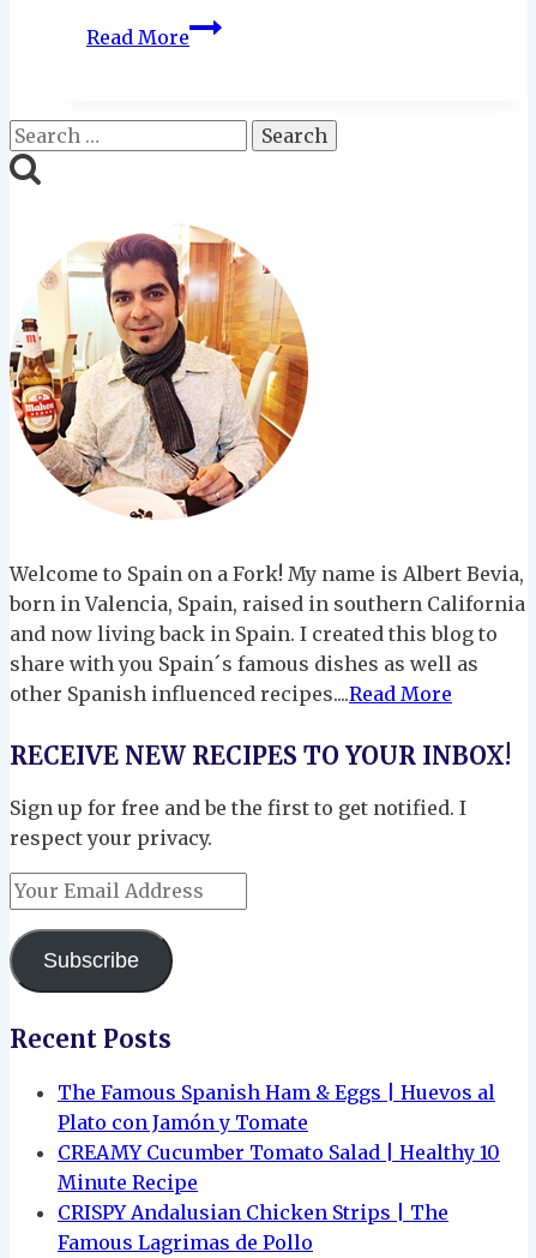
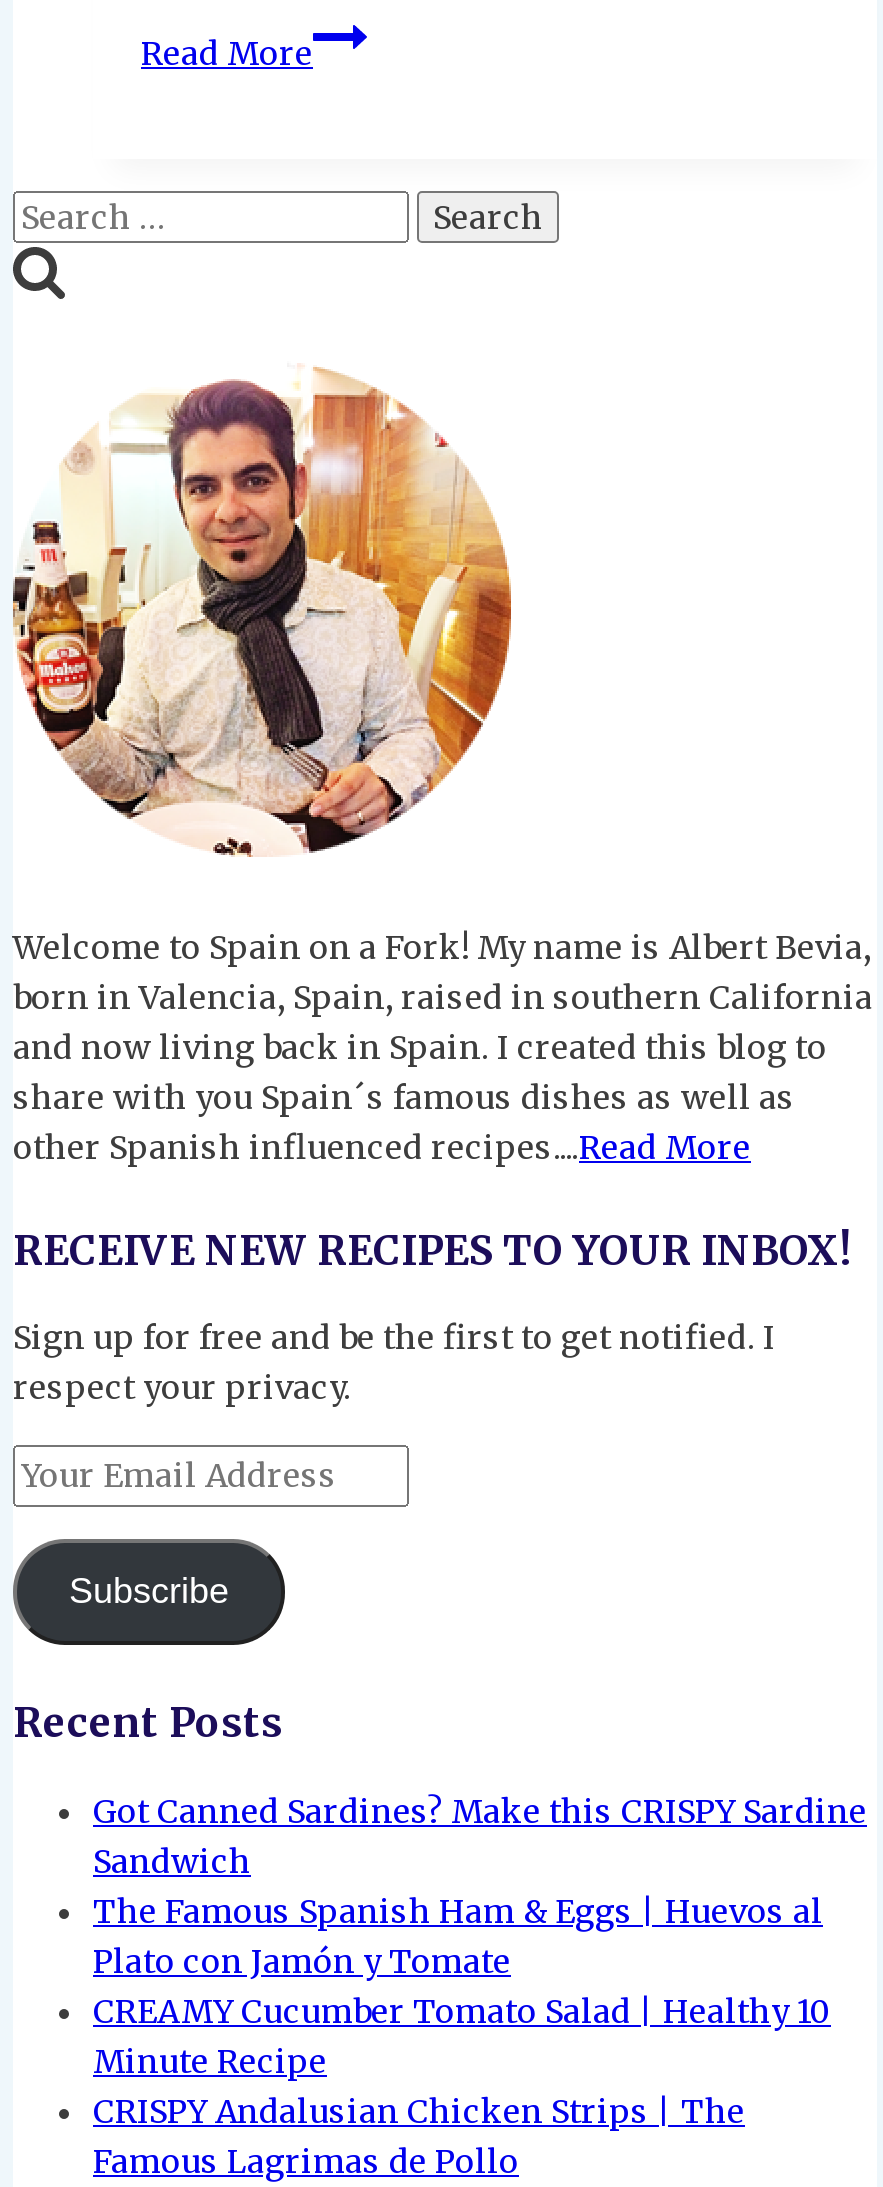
+ Got Canned Sardines? Make this CRISPY Sardine
+ Sandwich
